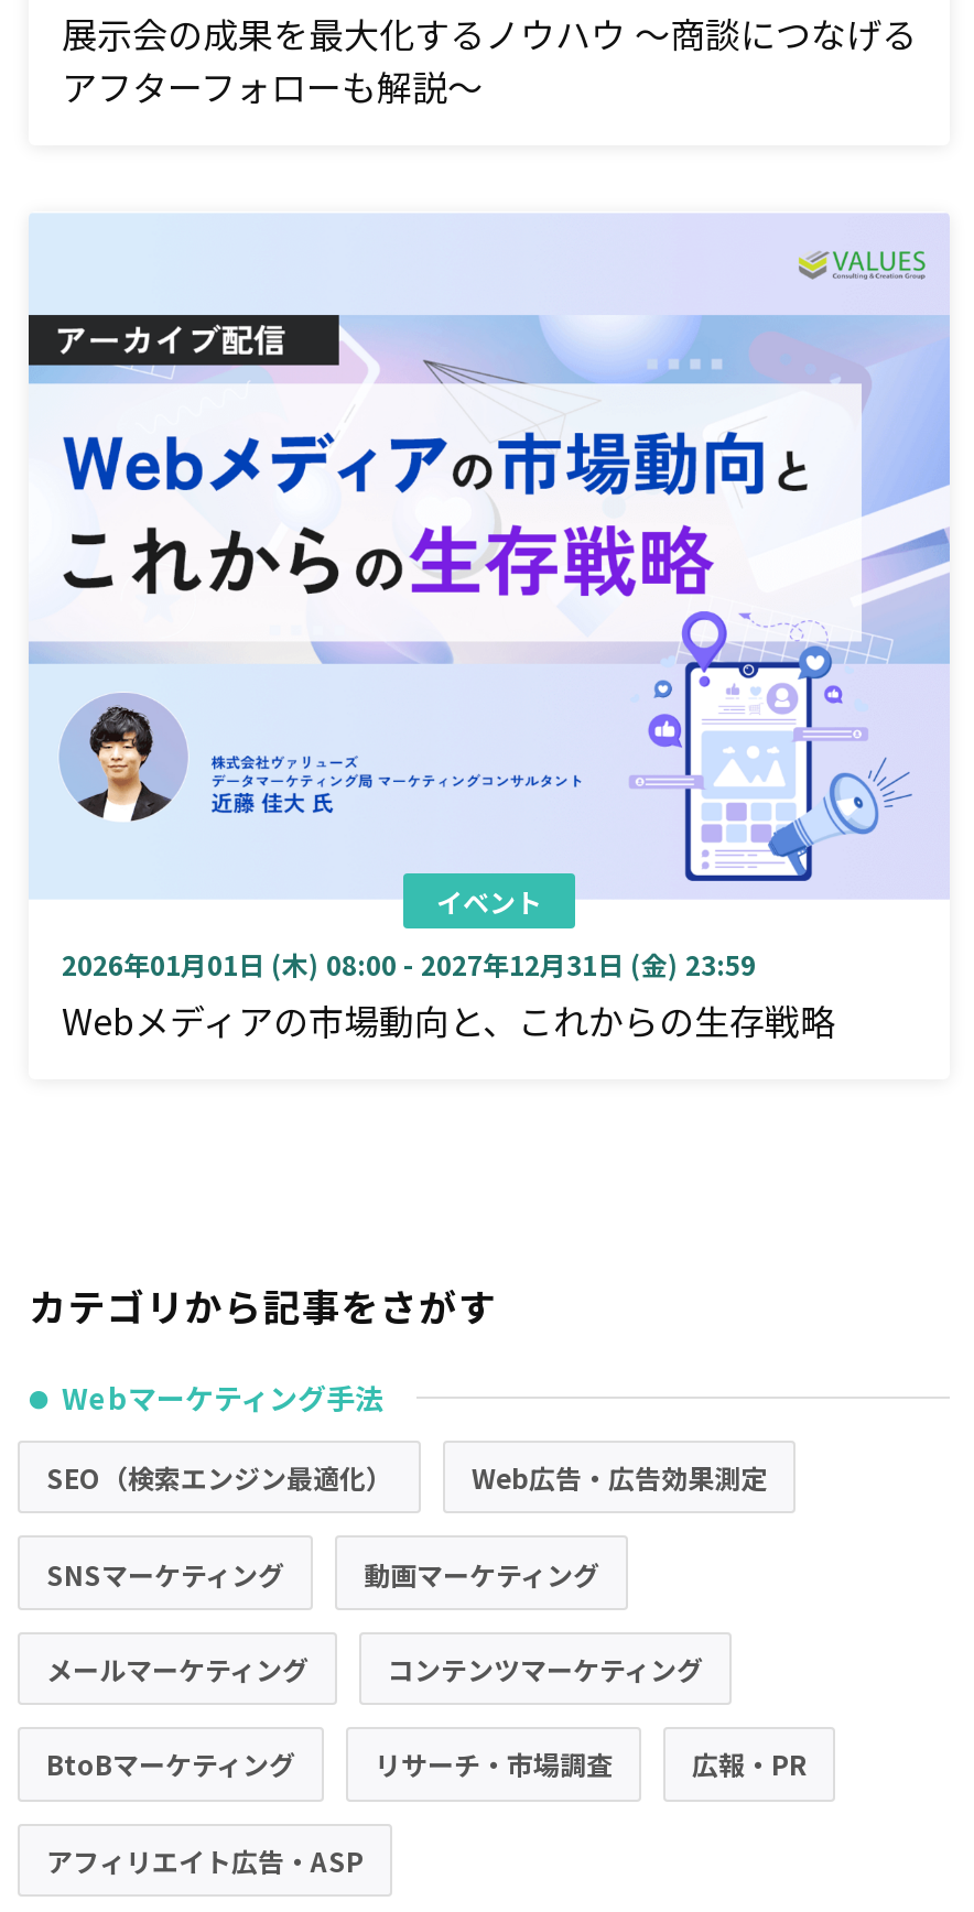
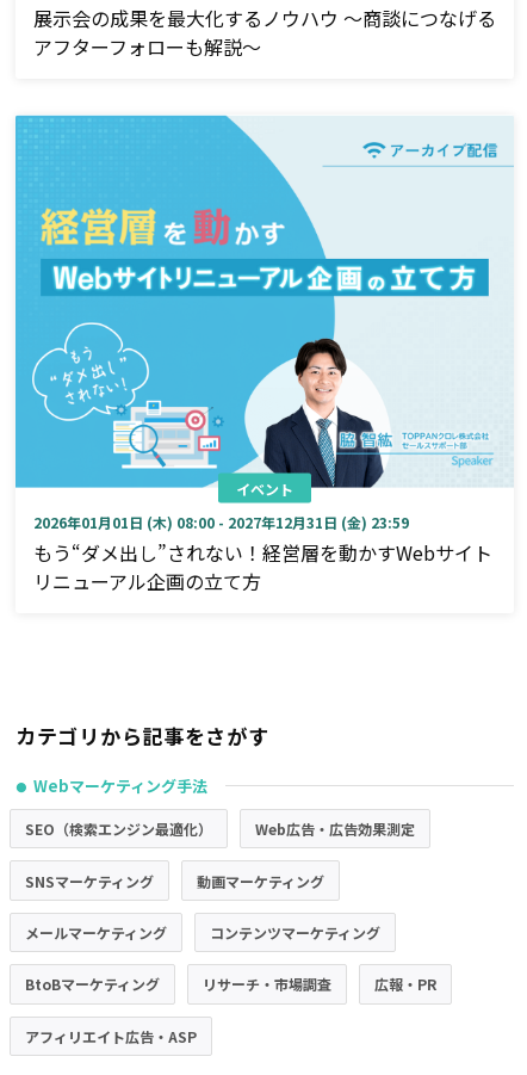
- [image]
+ [image]

- Webメディアの市場動向と、これからの生存戦略
+ もう“ダメ出し”されない！経営層を動かすWebサイト
+ リニューアル企画の立て方
